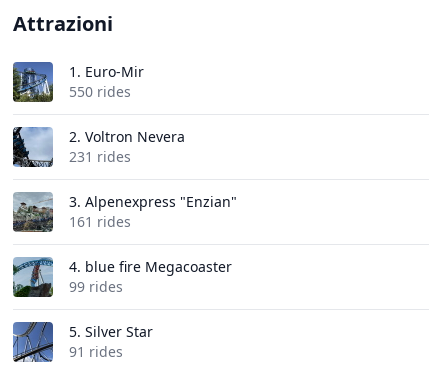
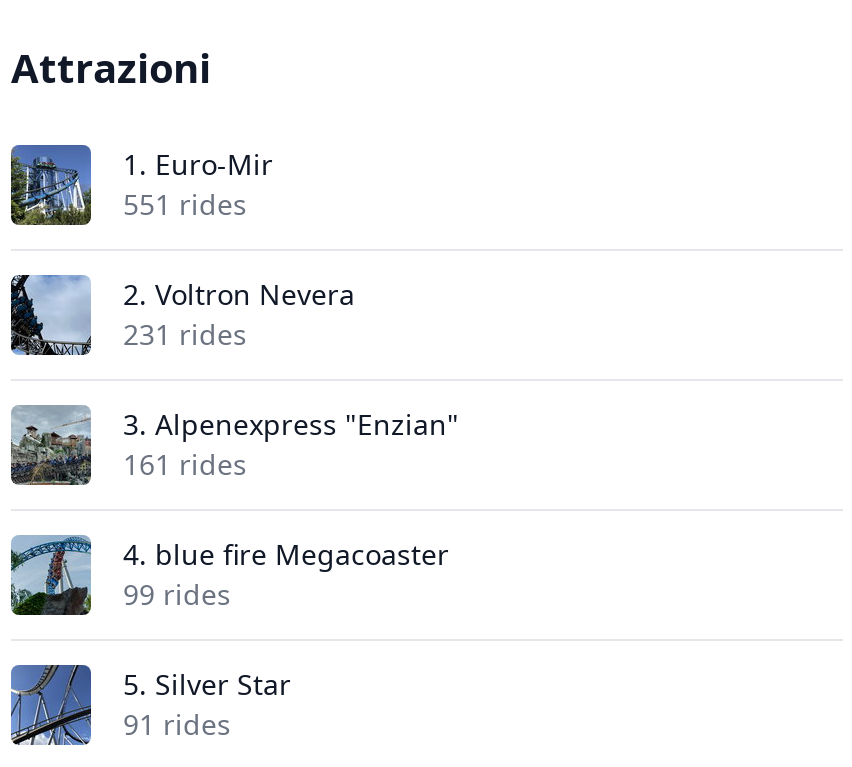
- 550 rides
+ 551 rides
